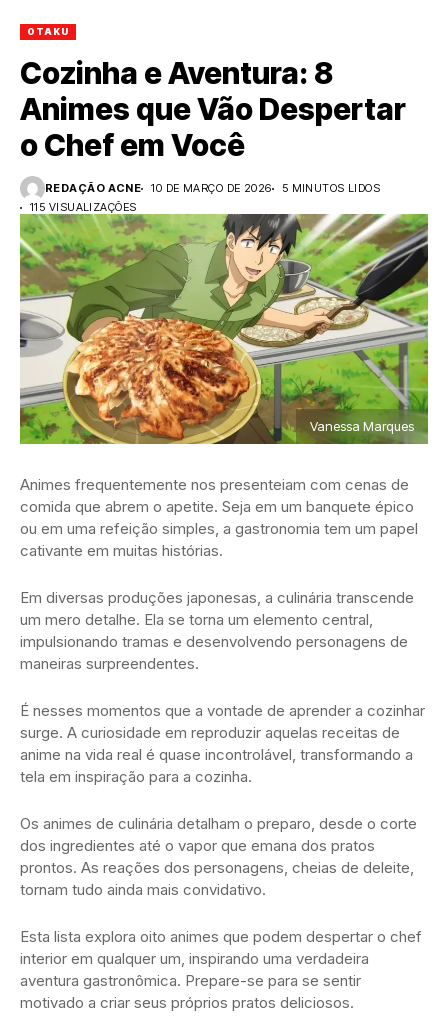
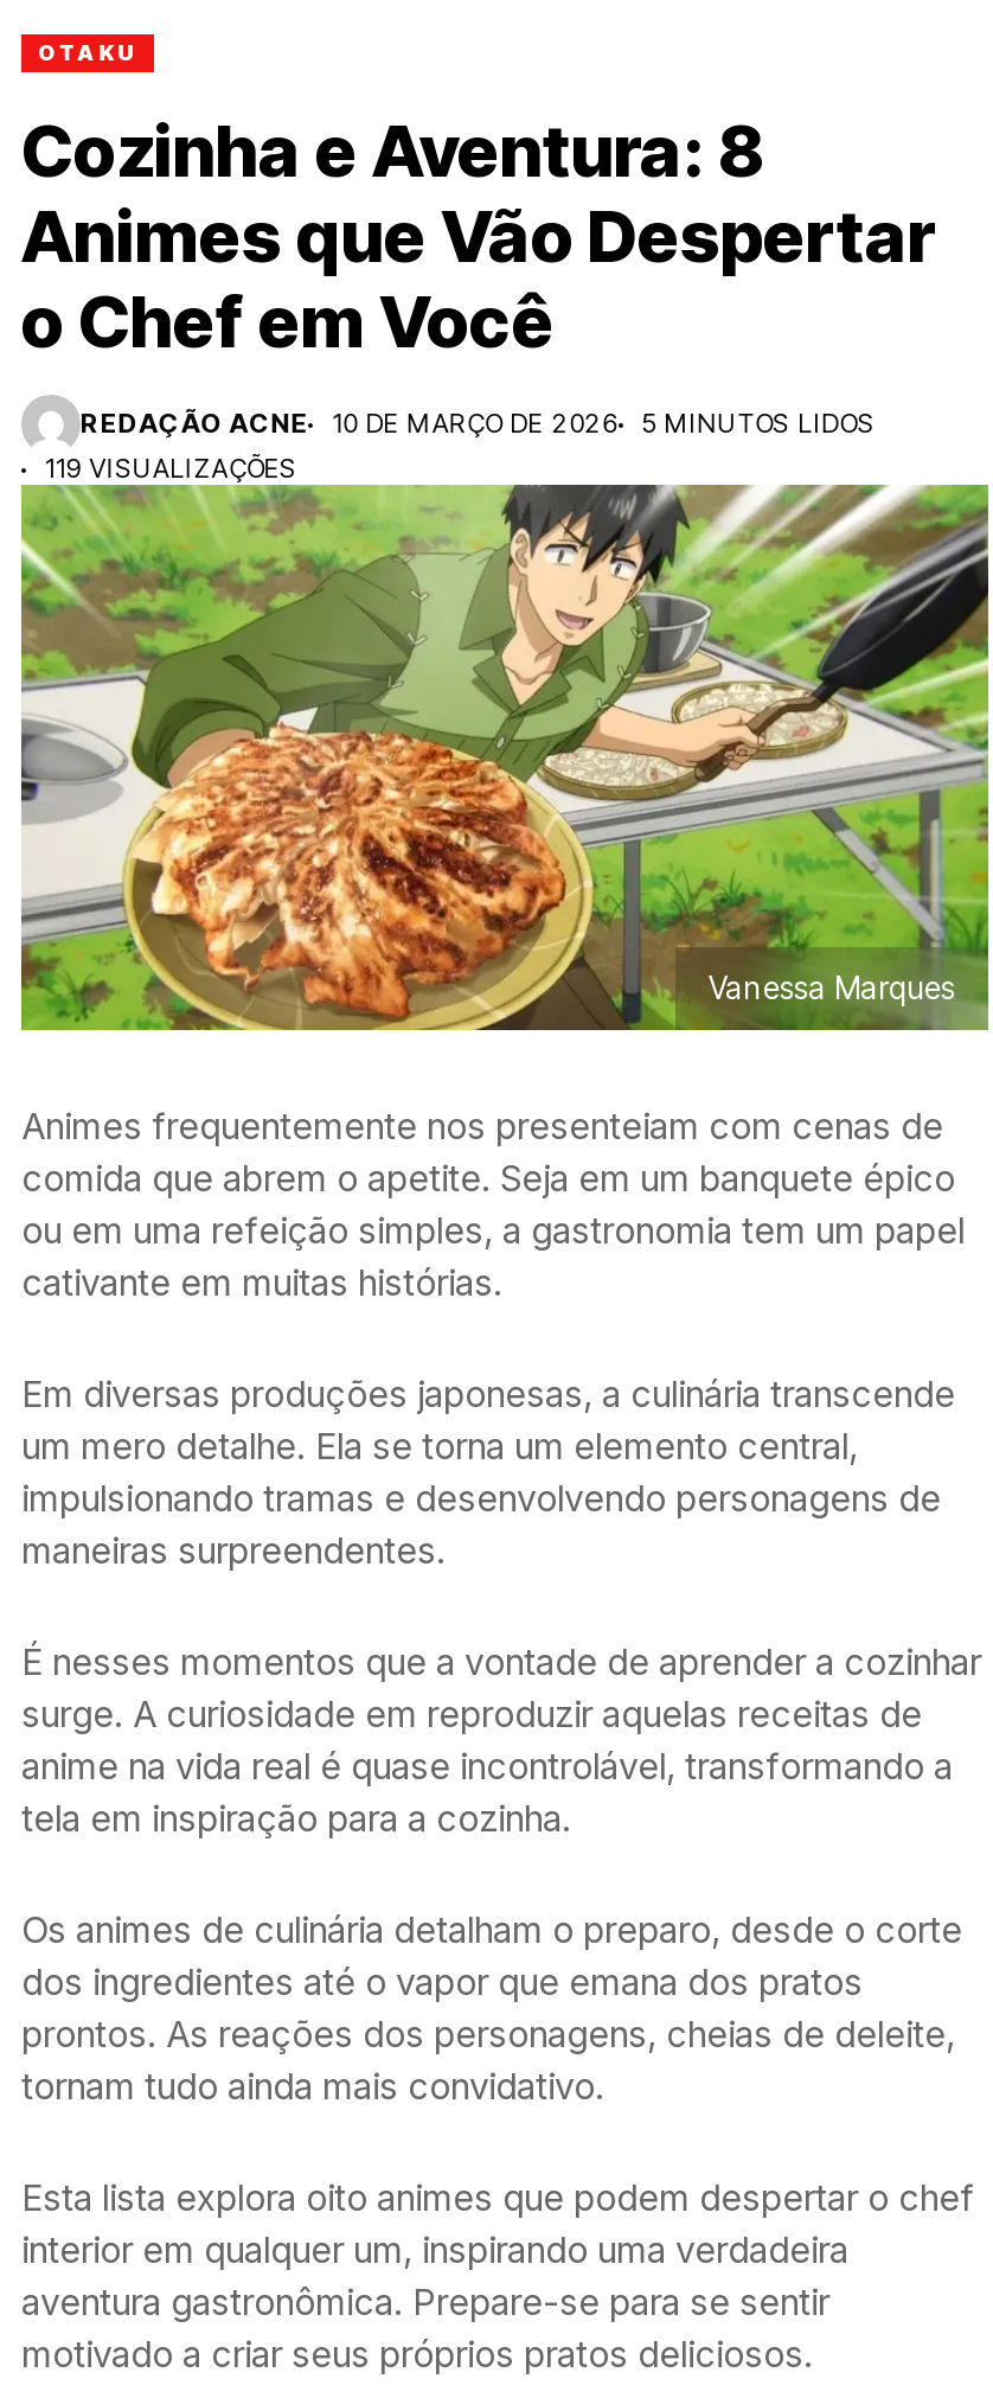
- 115 VISUALIZAÇÕES
+ 119 VISUALIZAÇÕES
